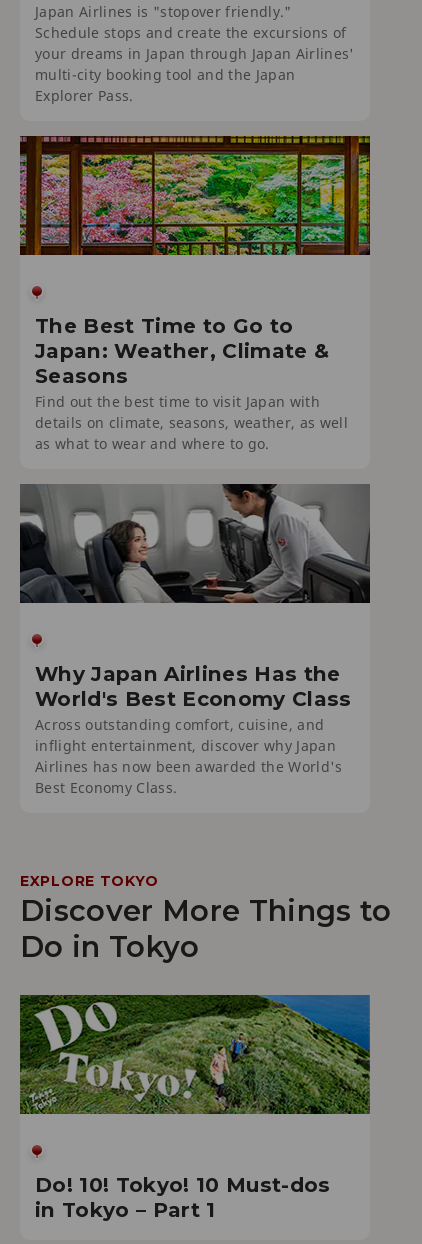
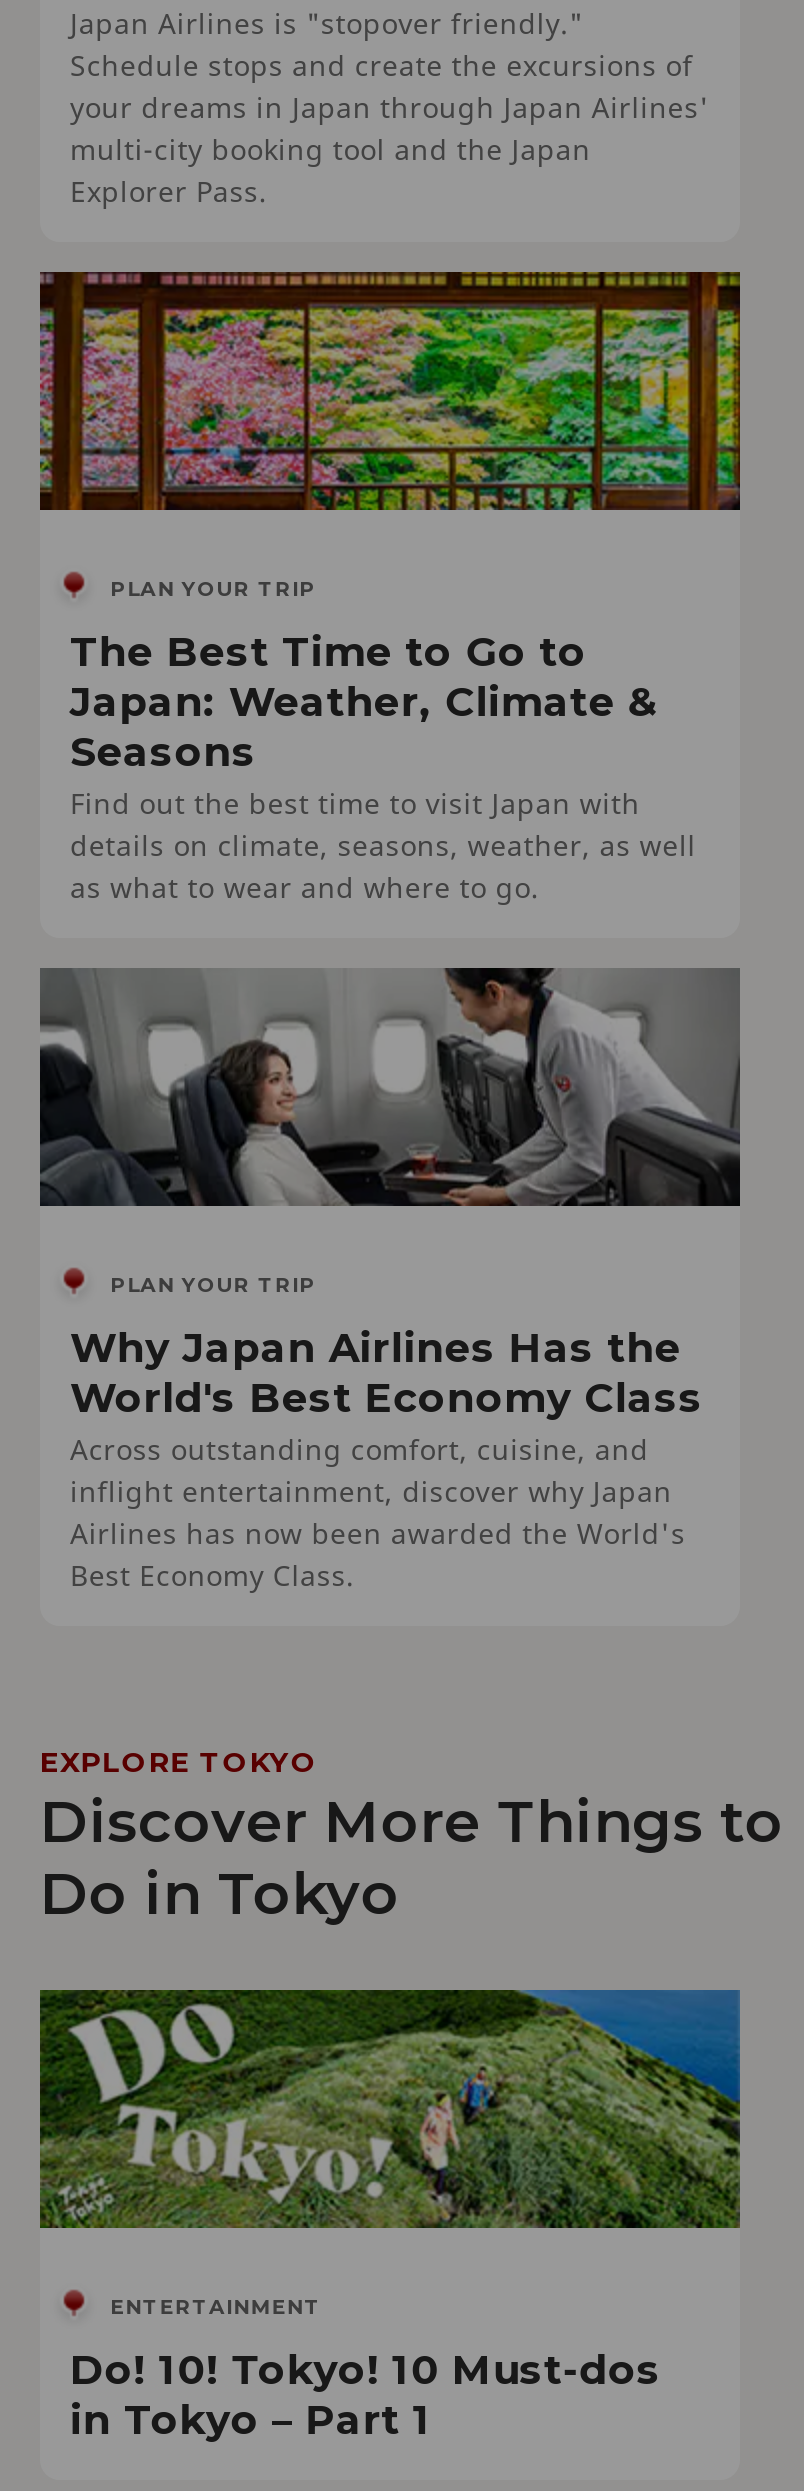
+ PLAN YOUR TRIP

+ PLAN YOUR TRIP

+ ENTERTAINMENT
